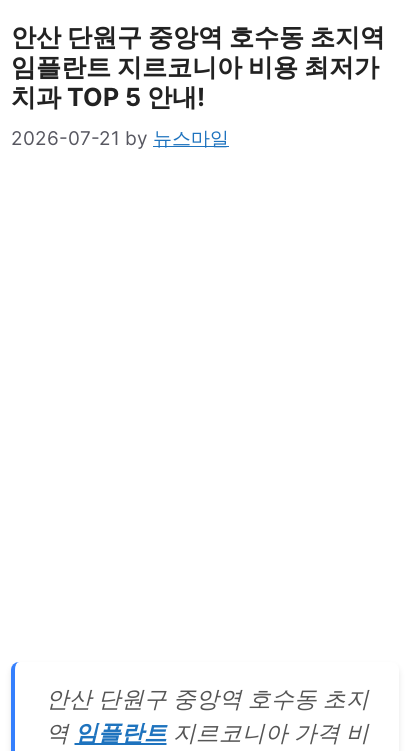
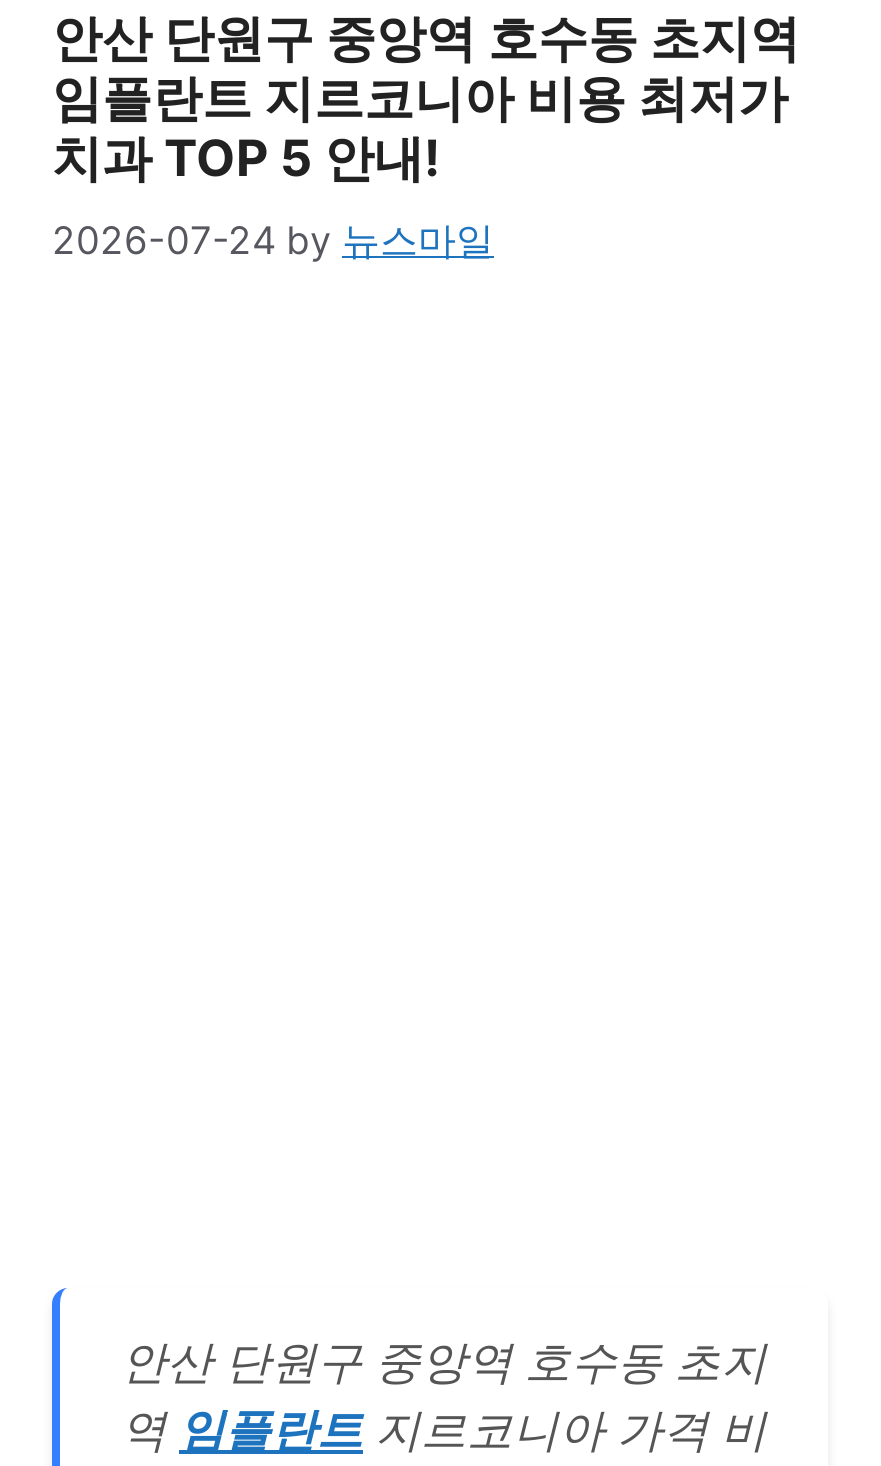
- 2026-07-21 by 뉴스마일
+ 2026-07-24 by 뉴스마일
